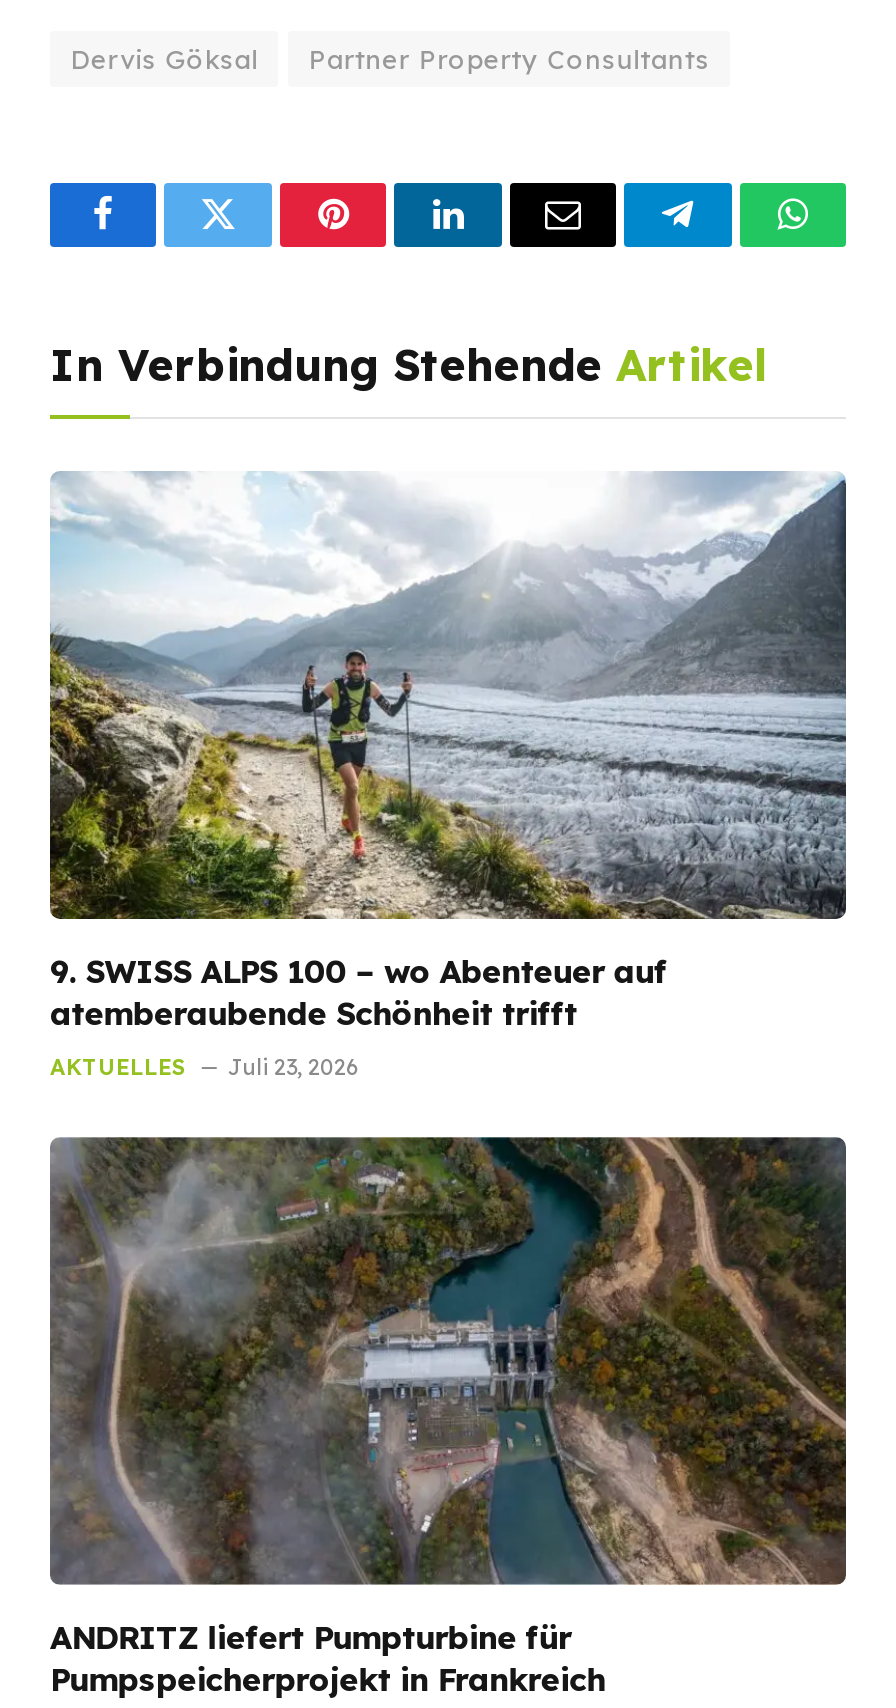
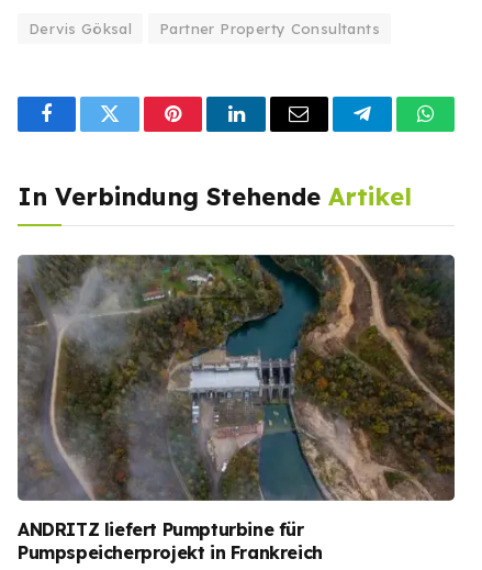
- [image]
- 9. SWISS ALPS 100 – wo Abenteuer auf
- atemberaubende Schönheit trifft
- AKTUELLES
- Juli 23, 2026
